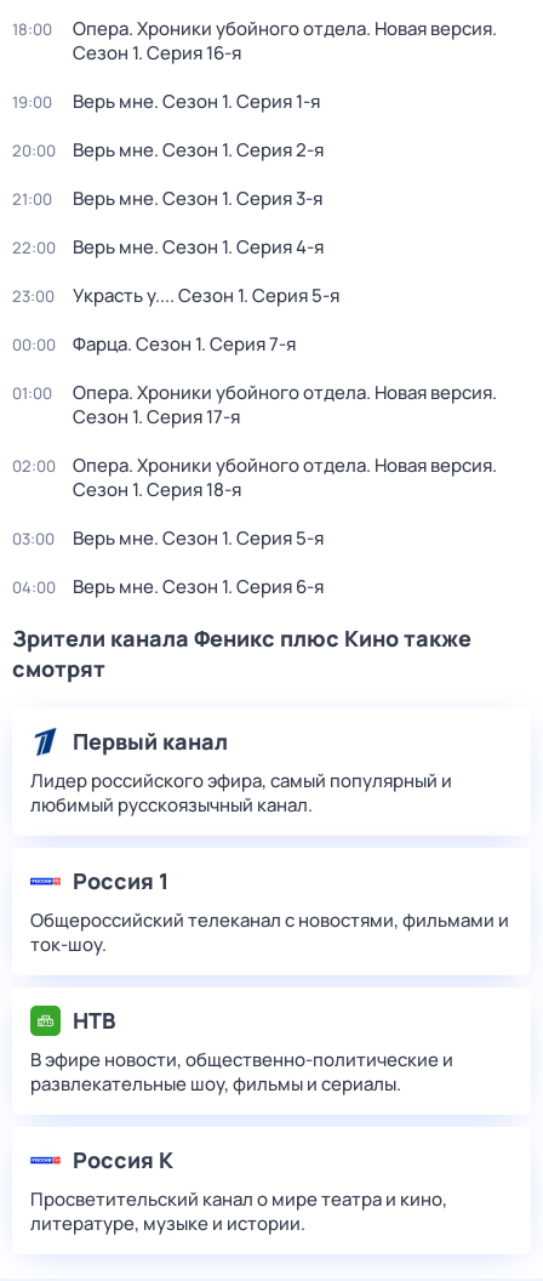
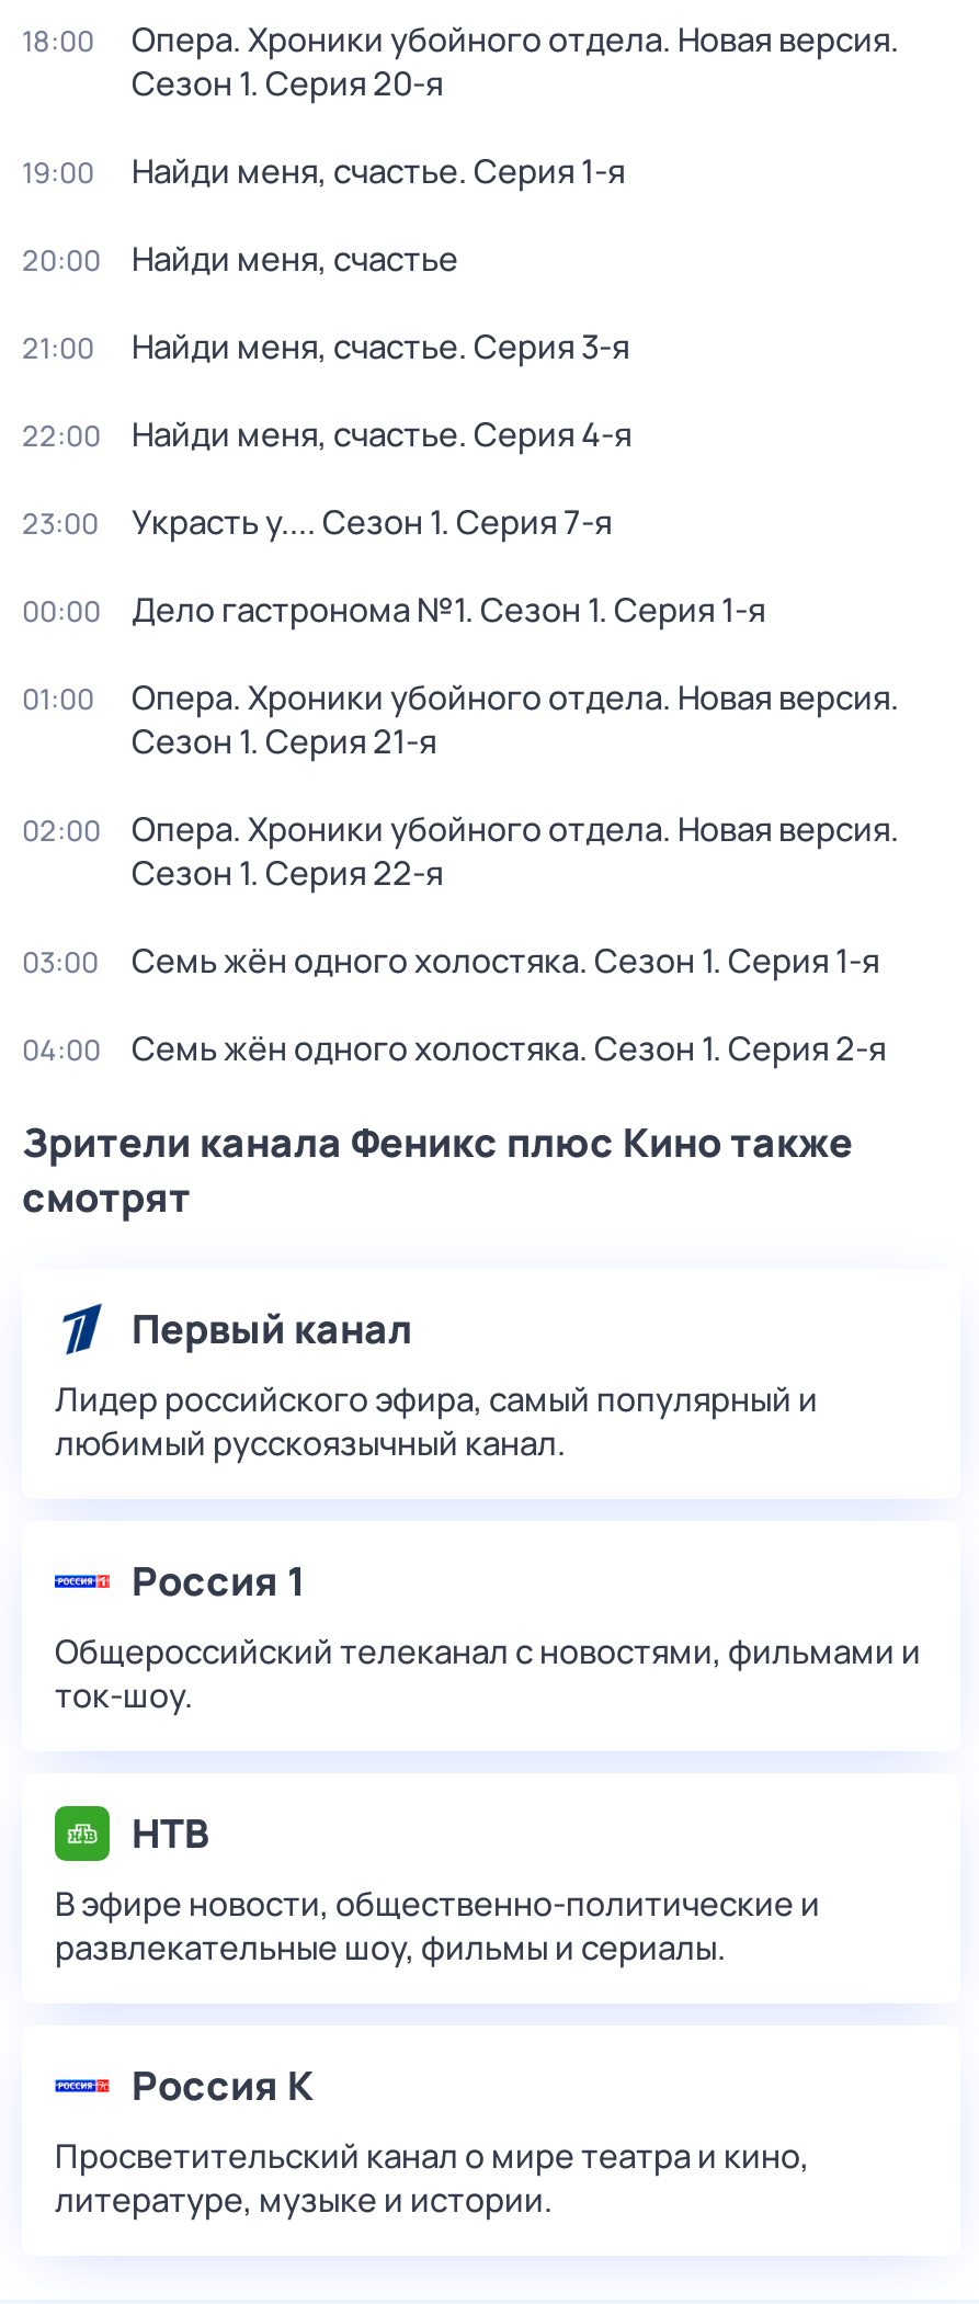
- Сезон 1. Серия 16-я
+ Сезон 1. Серия 20-я

- Верь мне. Сезон 1. Серия 1-я
+ Найди меня, счастье. Серия 1-я

- Верь мне. Сезон 1. Серия 2-я
+ Найди меня, счастье

- Верь мне. Сезон 1. Серия 3-я
+ Найди меня, счастье. Серия 3-я

- Верь мне. Сезон 1. Серия 4-я
+ Найди меня, счастье. Серия 4-я

- Украсть у.... Сезон 1. Серия 5-я
+ Украсть у.... Сезон 1. Серия 7-я

- Фарца. Сезон 1. Серия 7-я
+ Дело гастронома №1. Сезон 1. Серия 1-я

- Сезон 1. Серия 17-я
+ Сезон 1. Серия 21-я

- Сезон 1. Серия 18-я
+ Сезон 1. Серия 22-я

- Верь мне. Сезон 1. Серия 5-я
+ Семь жён одного холостяка. Сезон 1. Серия 1-я

- Верь мне. Сезон 1. Серия 6-я
+ Семь жён одного холостяка. Сезон 1. Серия 2-я
